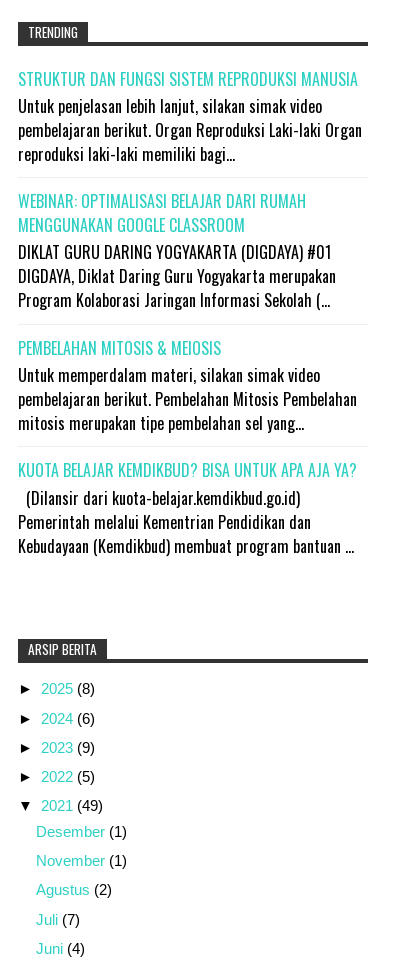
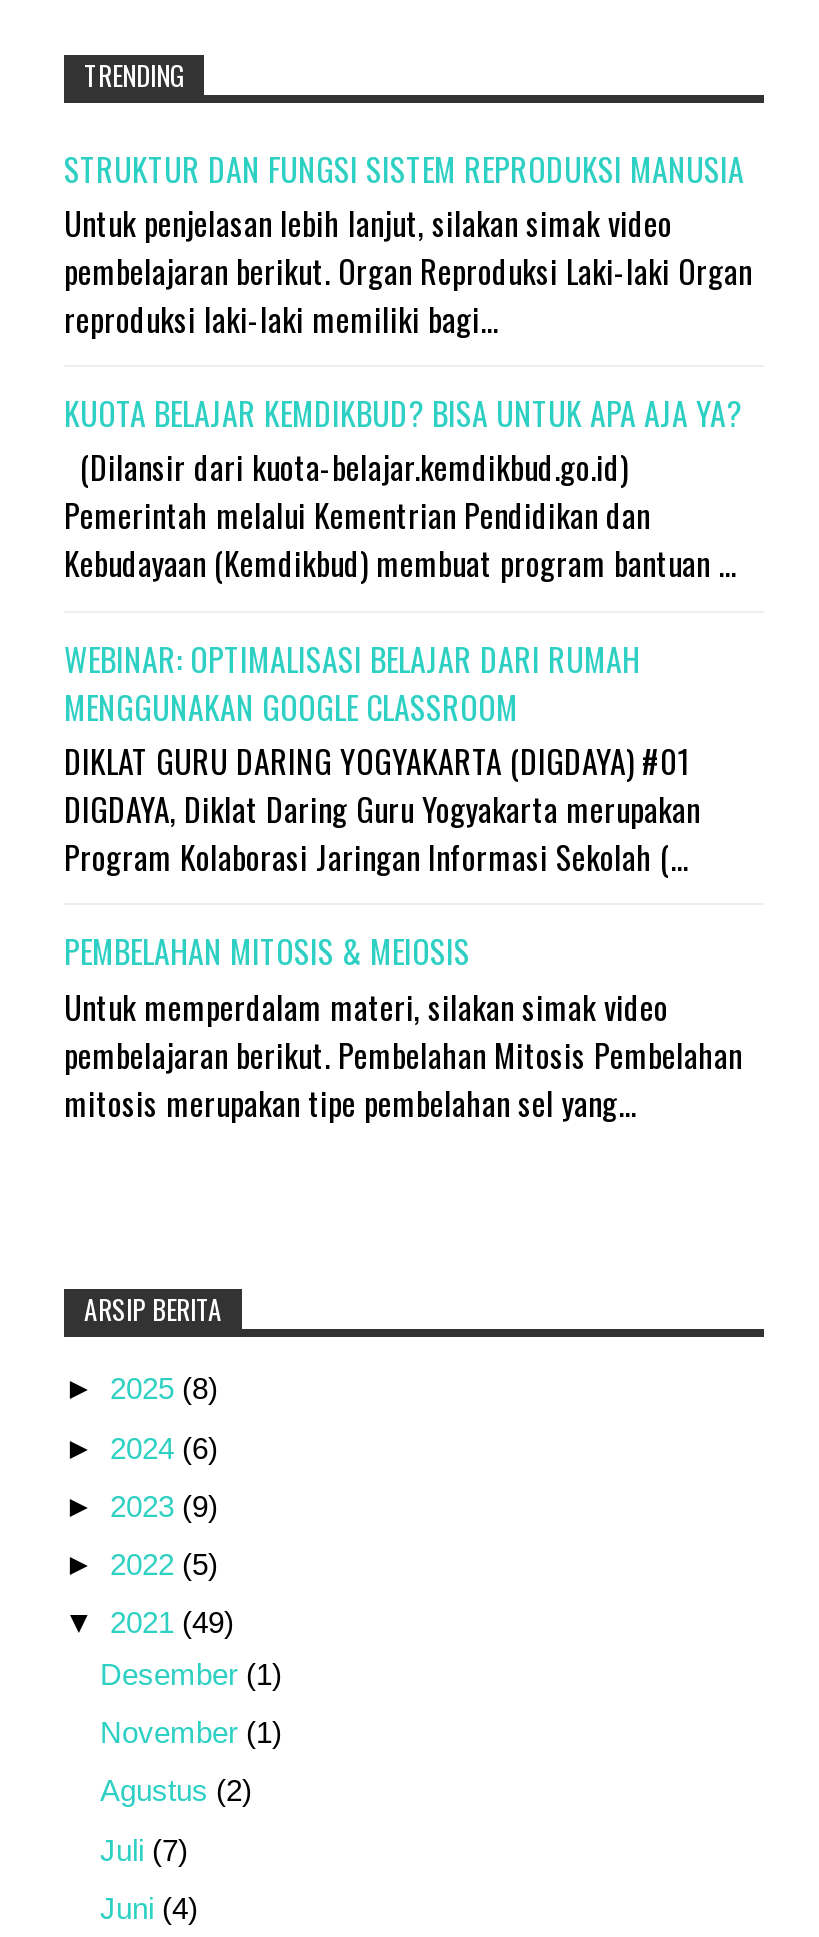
moved down: WEBINAR: OPTIMALISASI BELAJAR DARI RUMAH | MENGGUNAKAN GOOGLE CLASSROOM | DIKLAT GURU DARING YOGYAKARTA (DIGDAYA) #01 | ... | pembelajaran berikut. Pembelahan Mitosis Pembelahan | mitosis merupakan tipe pembelahan sel yang...

moved up: KUOTA BELAJAR KEMDIKBUD? BISA UNTUK APA AJA YA? | (Dilansir dari kuota-belajar.kemdikbud.go.id) | Pemerintah melalui Kementrian Pendidikan dan | Kebudayaan (Kemdikbud) membuat program bantuan ...
